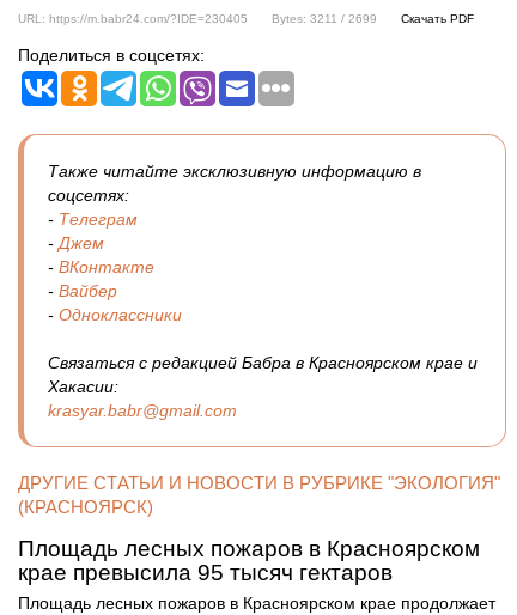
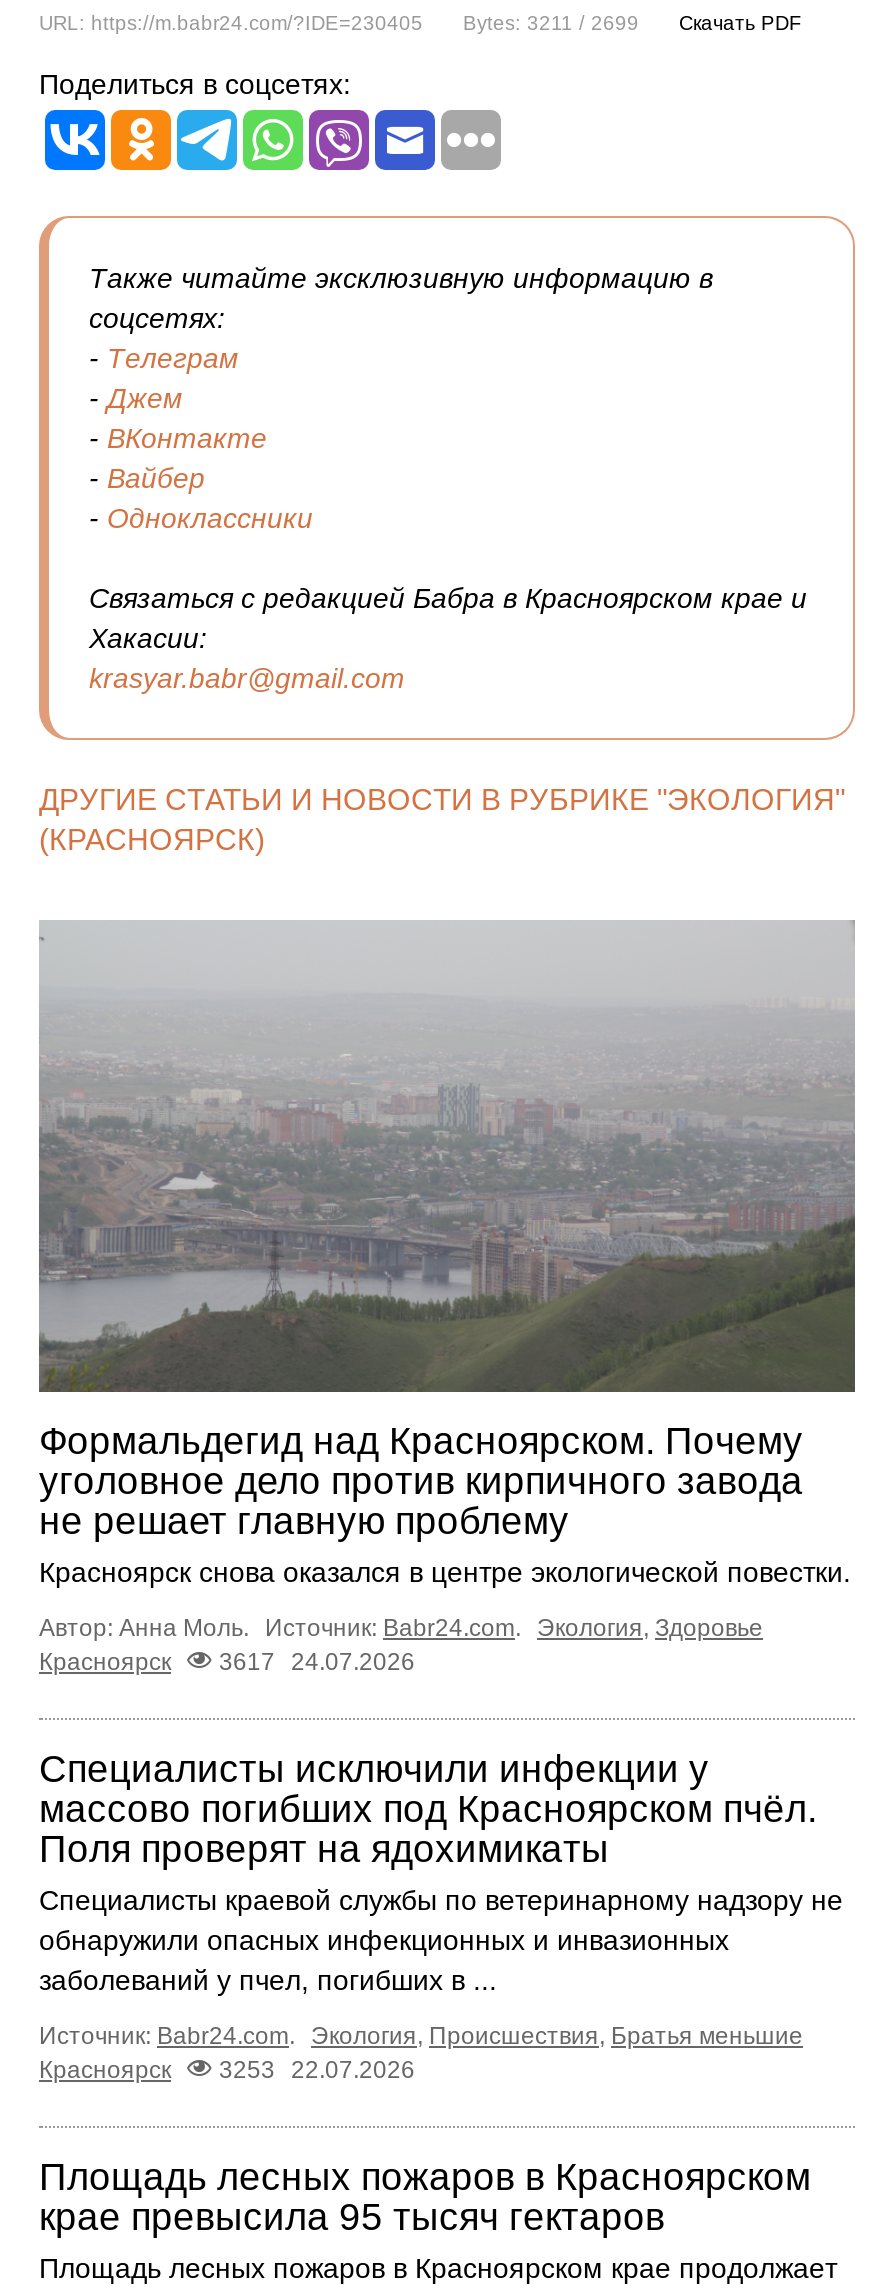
+ [image]
+ Формальдегид над Красноярском. Почему
+ уголовное дело против кирпичного завода
+ не решает главную проблему
+ Красноярск снова оказался в центре экологической повестки.
+ Автор: Анна Моль. Источник: Babr24.com. Экология, Здоровье
+ Красноярск
+ 3617 24.07.2026
+ Специалисты исключили инфекции у
+ массово погибших под Красноярском пчёл.
+ Поля проверят на ядохимикаты
+ Специалисты краевой службы по ветеринарному надзору не
+ обнаружили опасных инфекционных и инвазионных
+ заболеваний у пчел, погибших в ...
+ Источник: Babr24.com. Экология, Происшествия, Братья меньшие
+ Красноярск
+ 3253 22.07.2026
